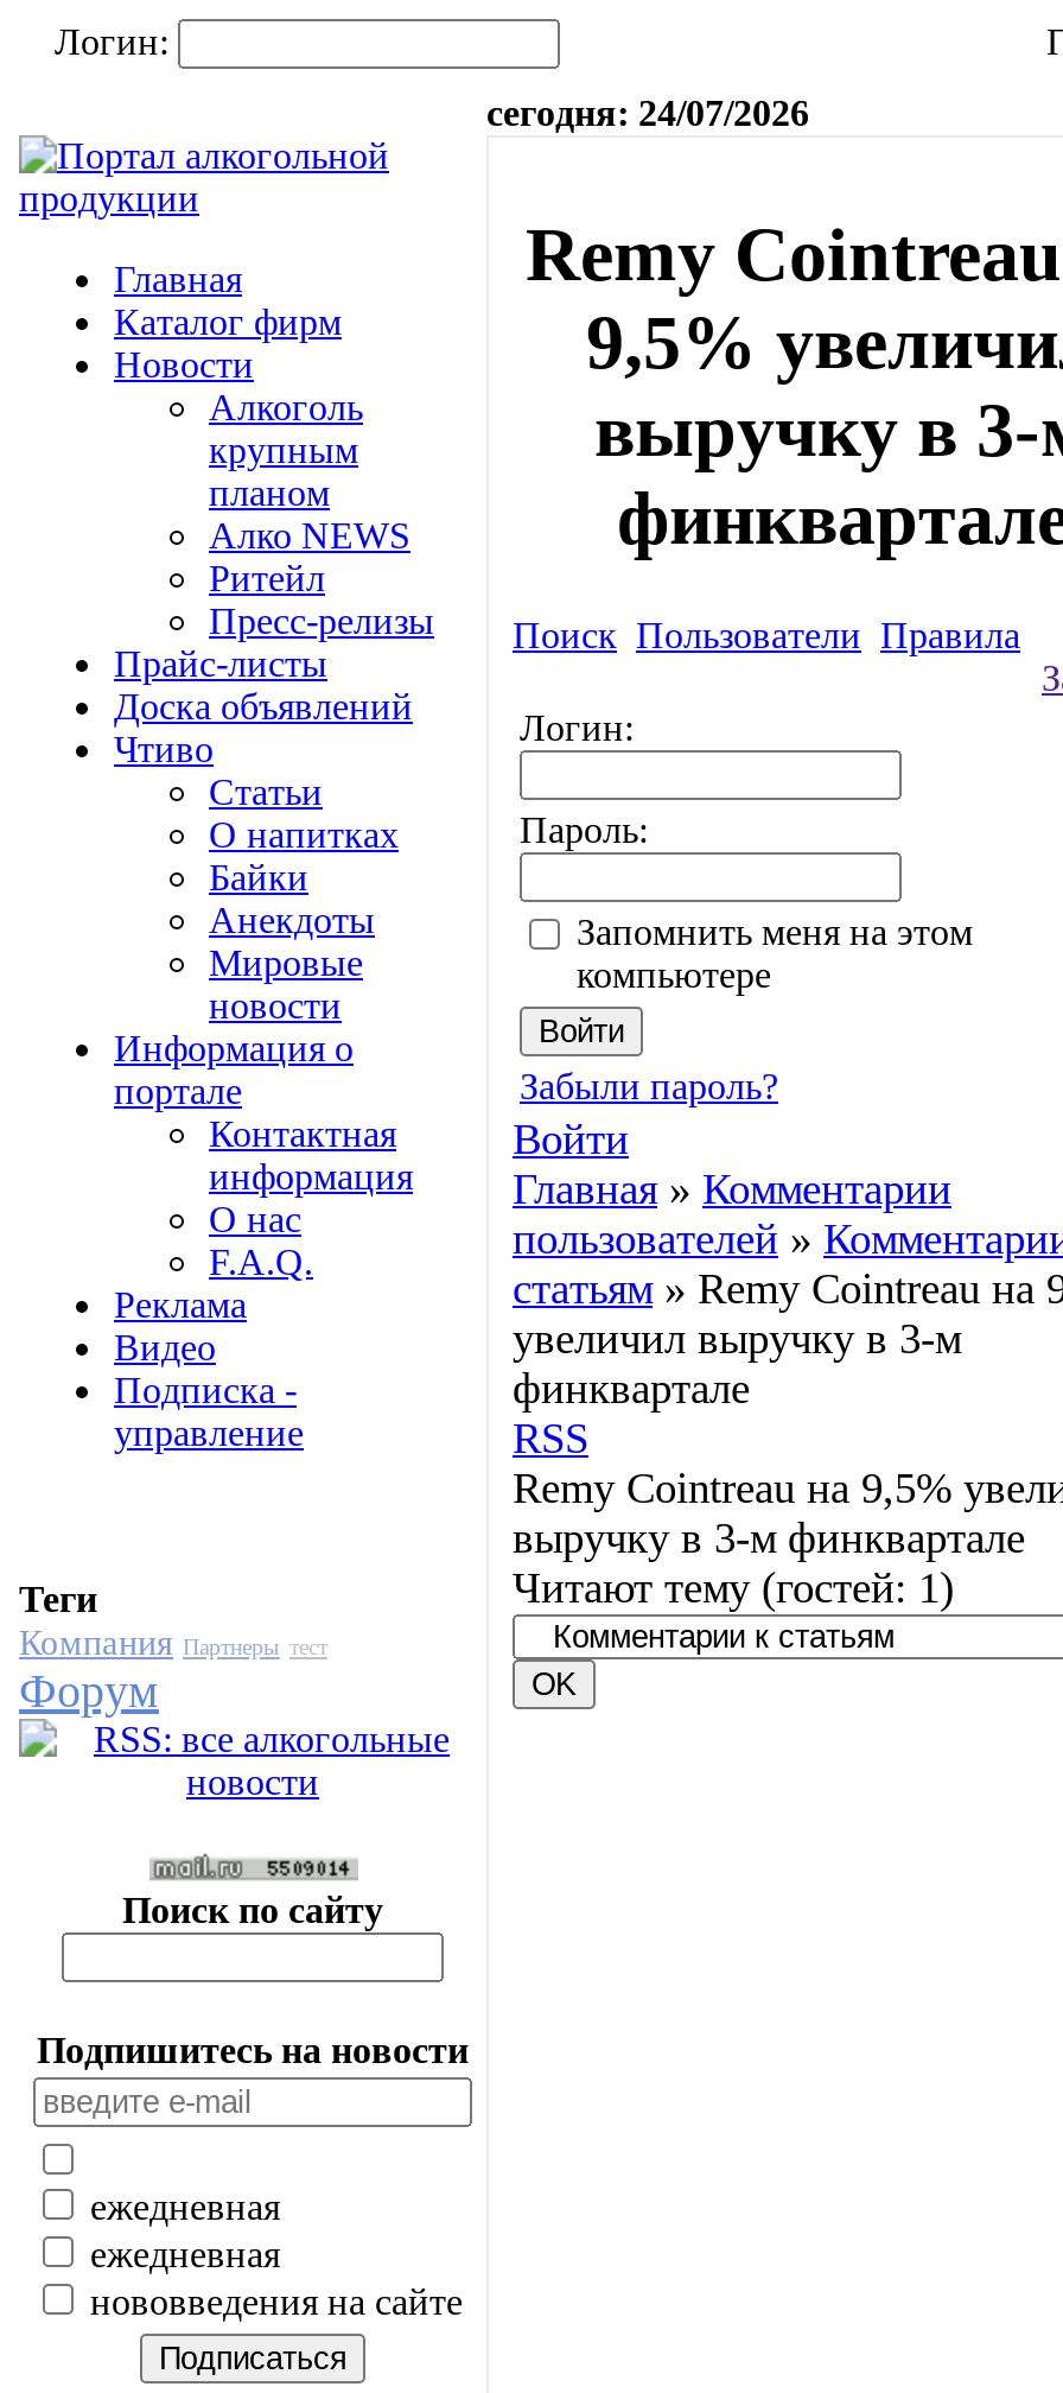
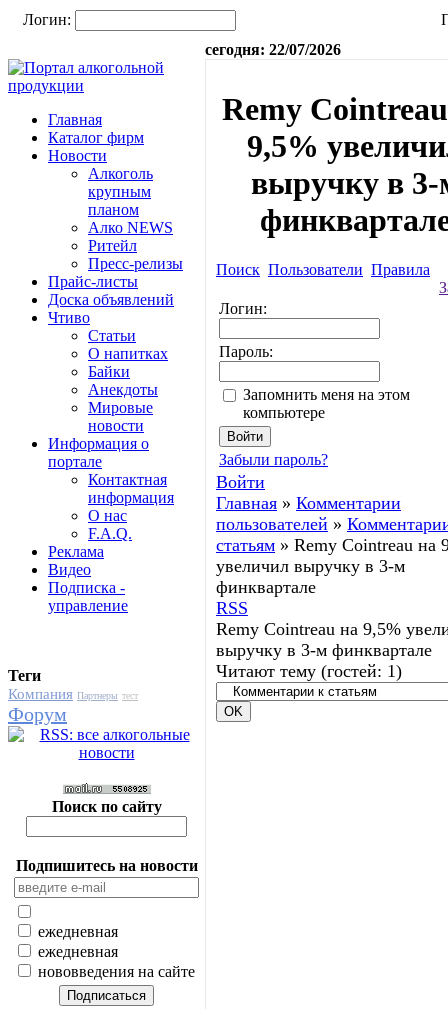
- сегодня: 24/07/2026
+ сегодня: 22/07/2026
